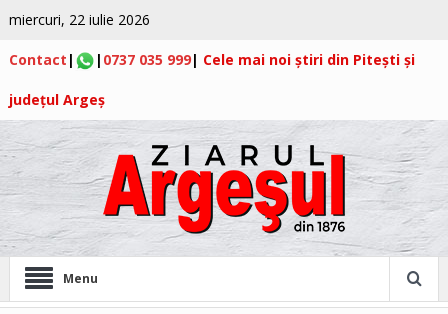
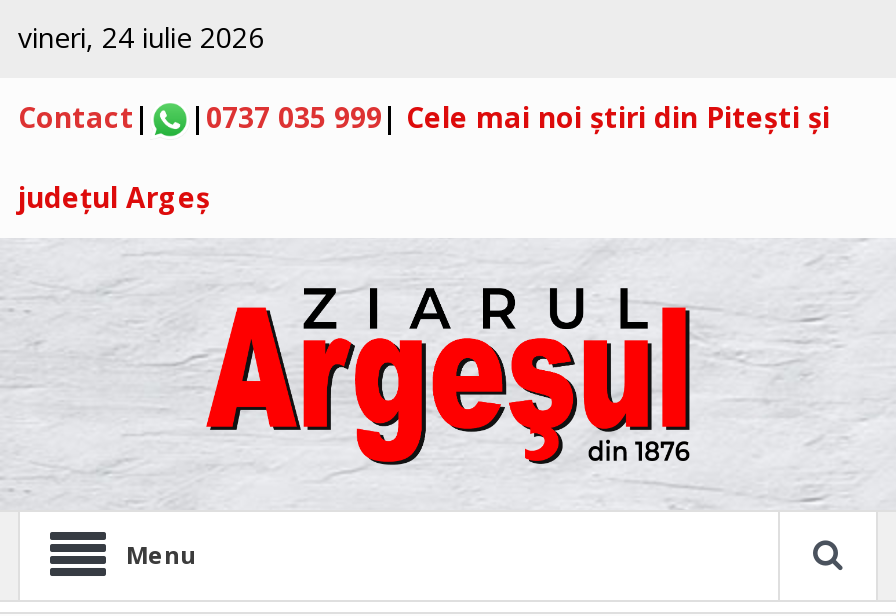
- miercuri, 22 iulie 2026
+ vineri, 24 iulie 2026
